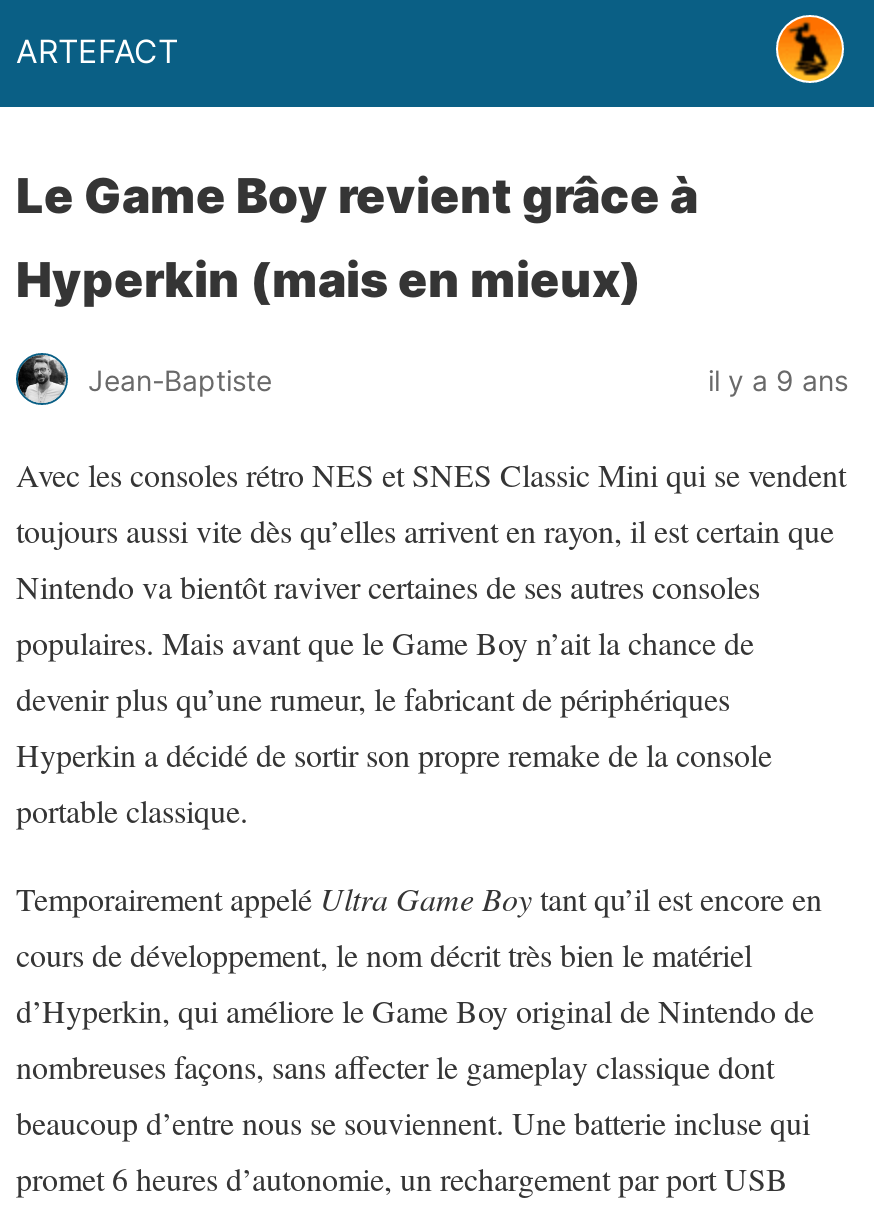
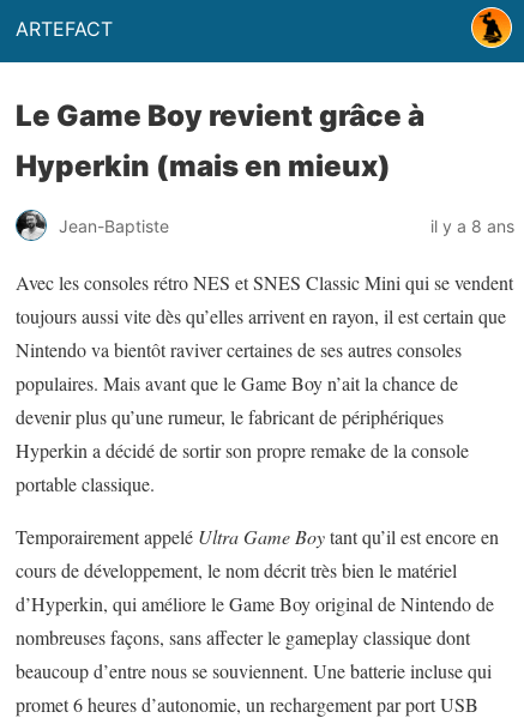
- il y a 9 ans
+ il y a 8 ans
